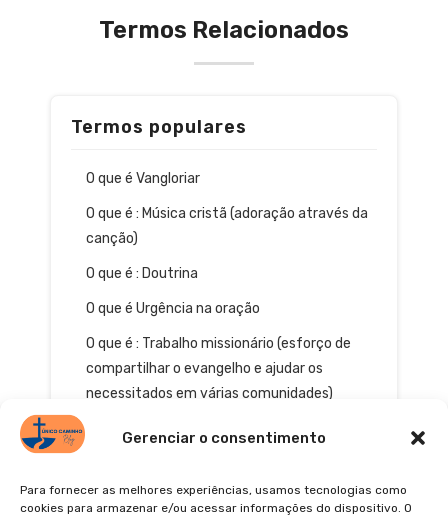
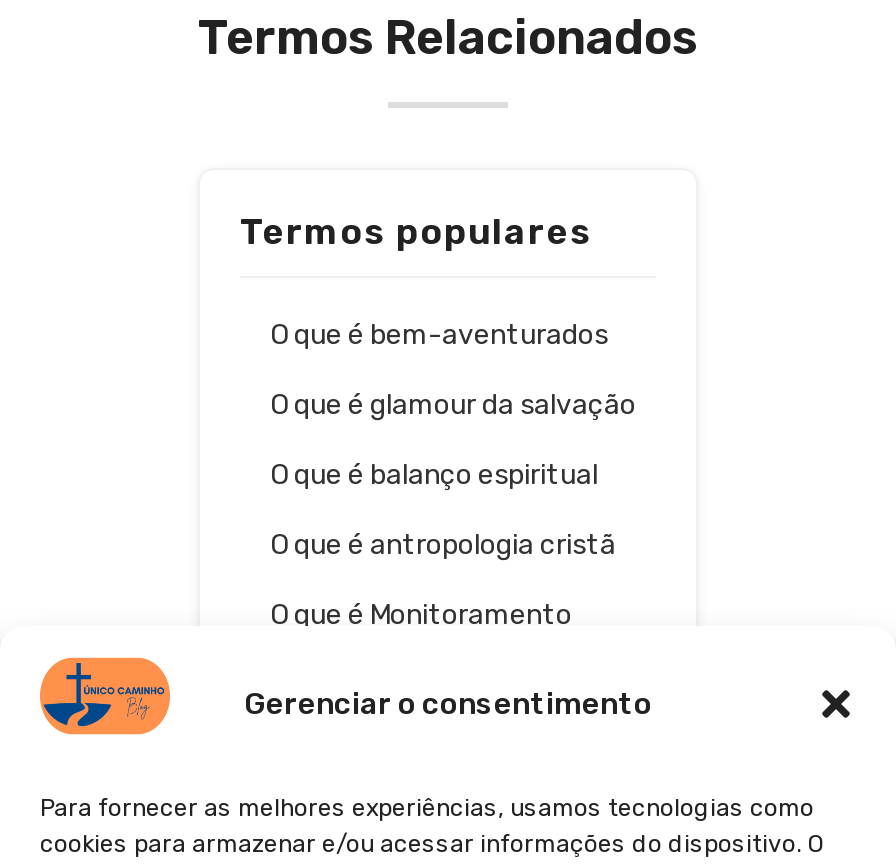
- O que é Vangloriar
- O que é : Música cristã (adoração através da
- canção)
- O que é : Doutrina
- O que é Urgência na oração
- O que é : Trabalho missionário (esforço de
- compartilhar o evangelho e ajudar os
- necessitados em várias comunidades)
+ O que é bem-aventurados
+ O que é glamour da salvação
+ O que é balanço espiritual
+ O que é antropologia cristã
+ O que é Monitoramento
